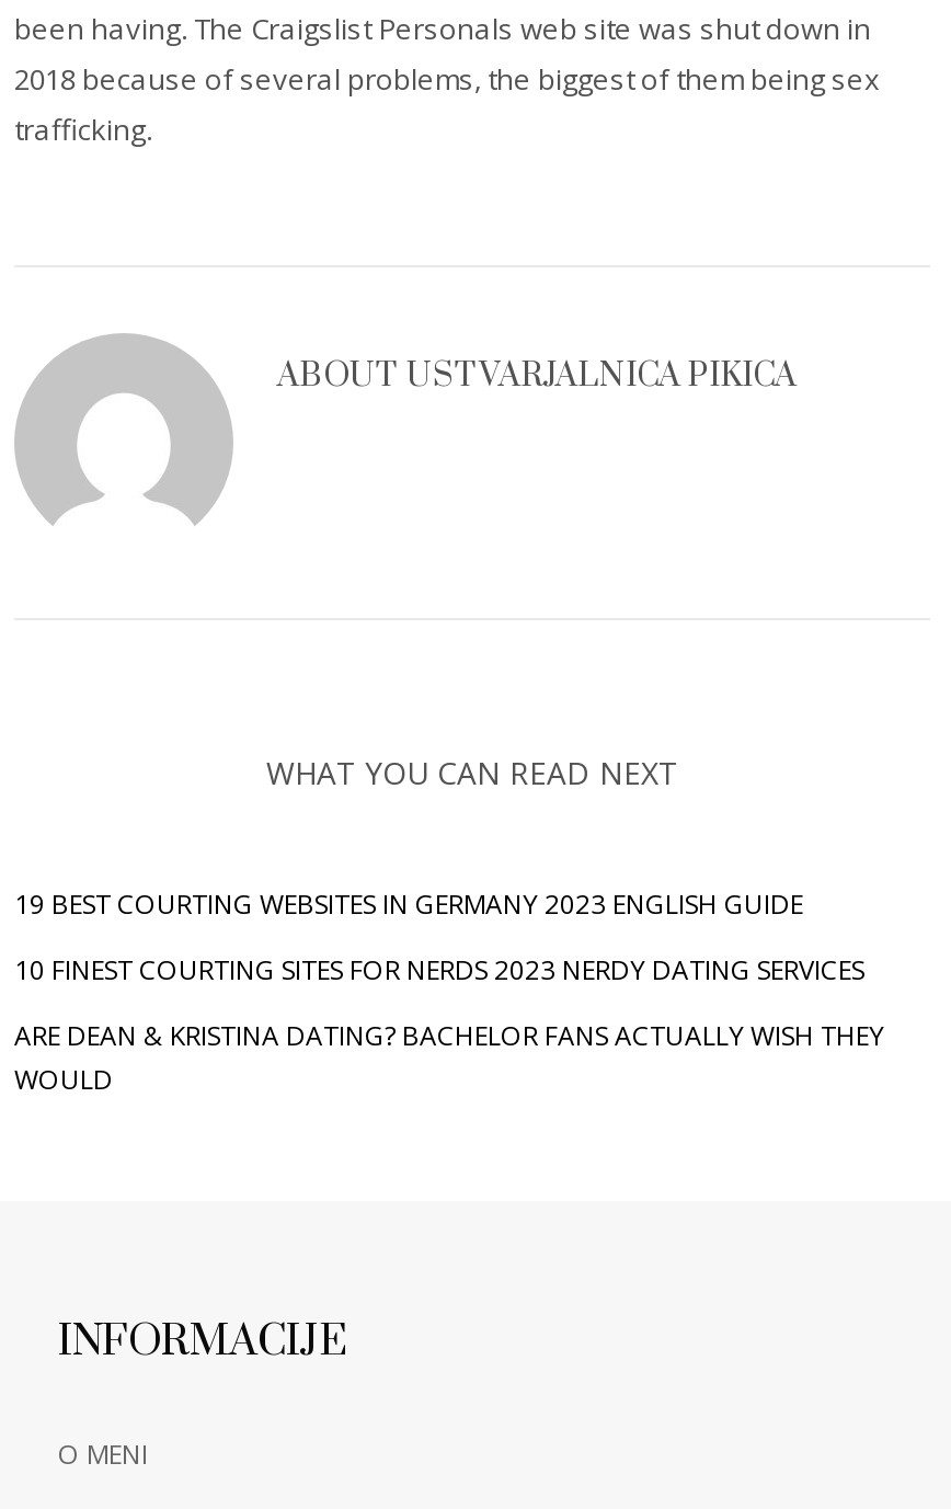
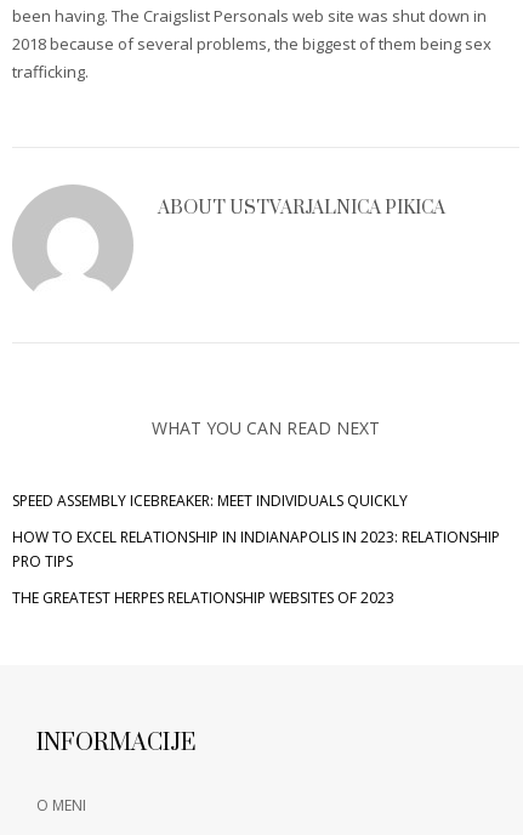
- 19 BEST COURTING WEBSITES IN GERMANY 2023 ENGLISH GUIDE
+ SPEED ASSEMBLY ICEBREAKER: MEET INDIVIDUALS QUICKLY

- 10 FINEST COURTING SITES FOR NERDS 2023 NERDY DATING SERVICES
+ HOW TO EXCEL RELATIONSHIP IN INDIANAPOLIS IN 2023: RELATIONSHIP
+ PRO TIPS

- ARE DEAN & KRISTINA DATING? BACHELOR FANS ACTUALLY WISH THEY
- WOULD
+ THE GREATEST HERPES RELATIONSHIP WEBSITES OF 2023
